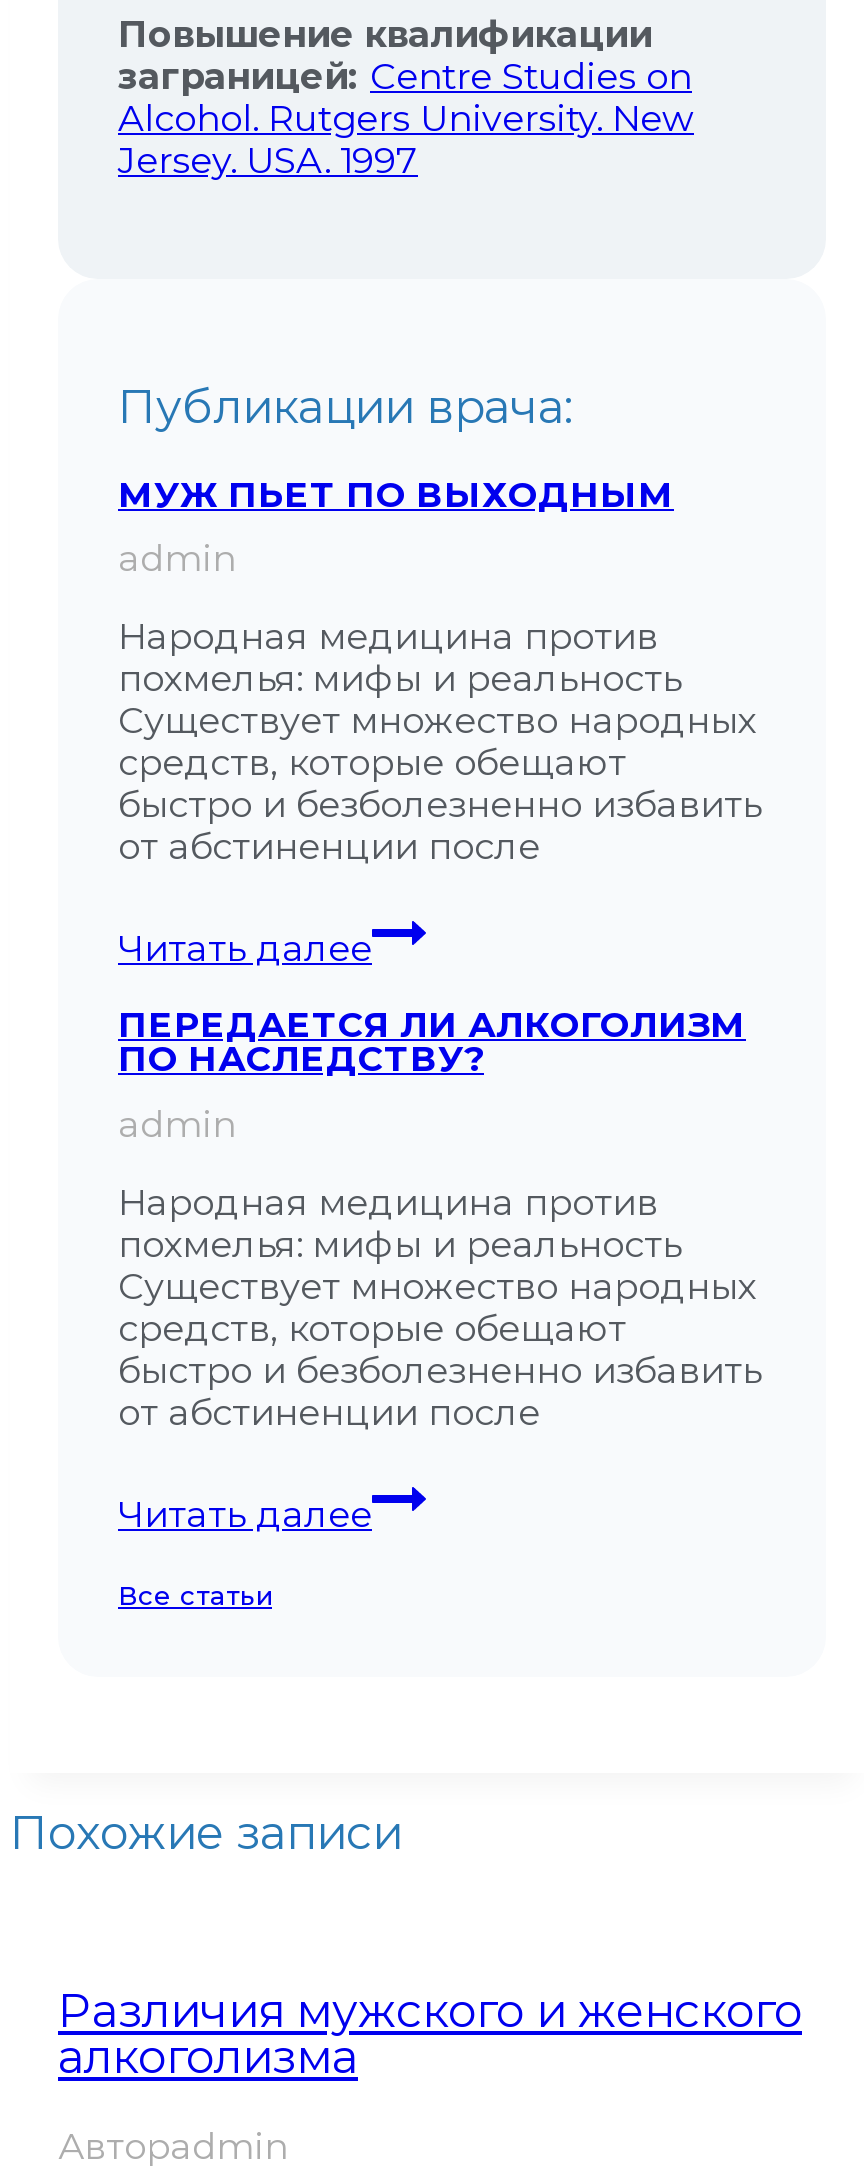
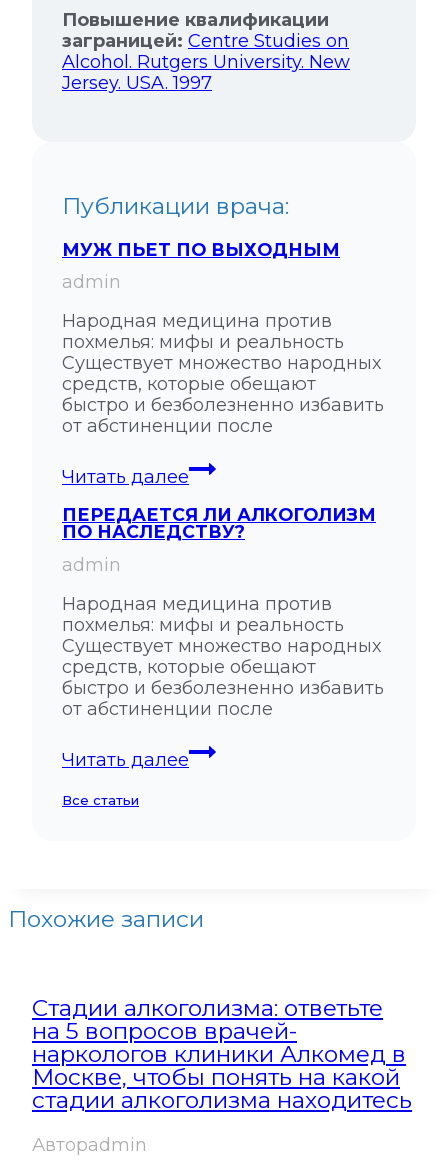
- Различия мужского и женского
- алкоголизма
+ Стадии алкоголизма: ответьте
+ на 5 вопросов врачей-
+ наркологов клиники Алкомед в
+ Москве, чтобы понять на какой
+ стадии алкоголизма находитесь
